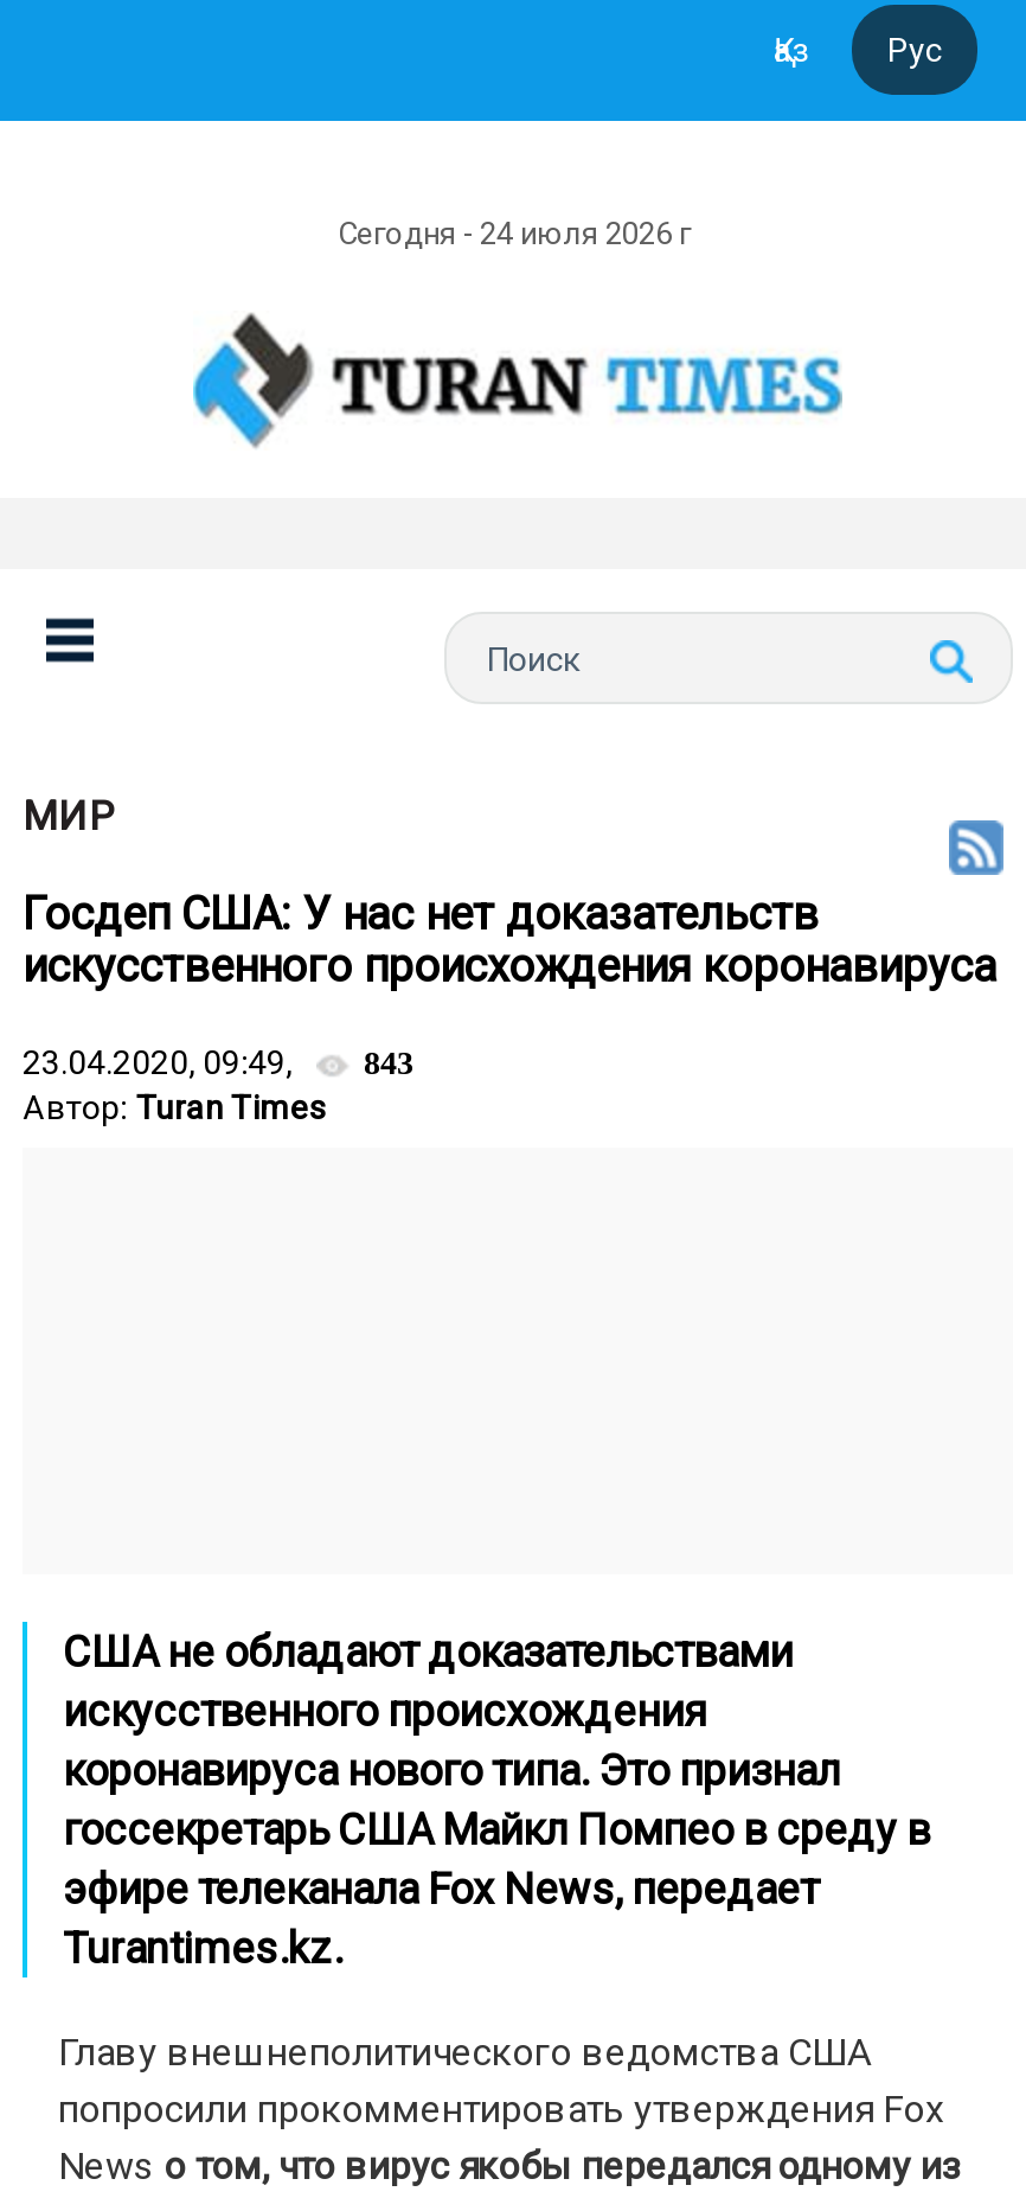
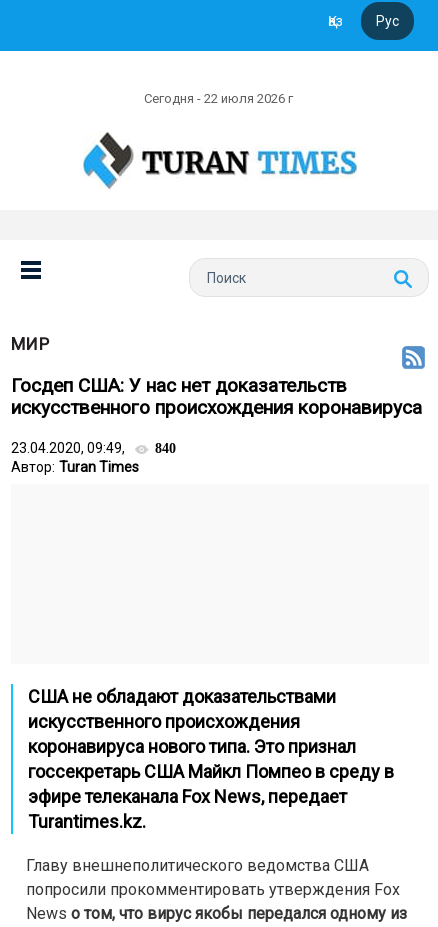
- Сегодня - 24 июля 2026 г
+ Сегодня - 22 июля 2026 г

- 23.04.2020, 09:49, 843
+ 23.04.2020, 09:49, 840
